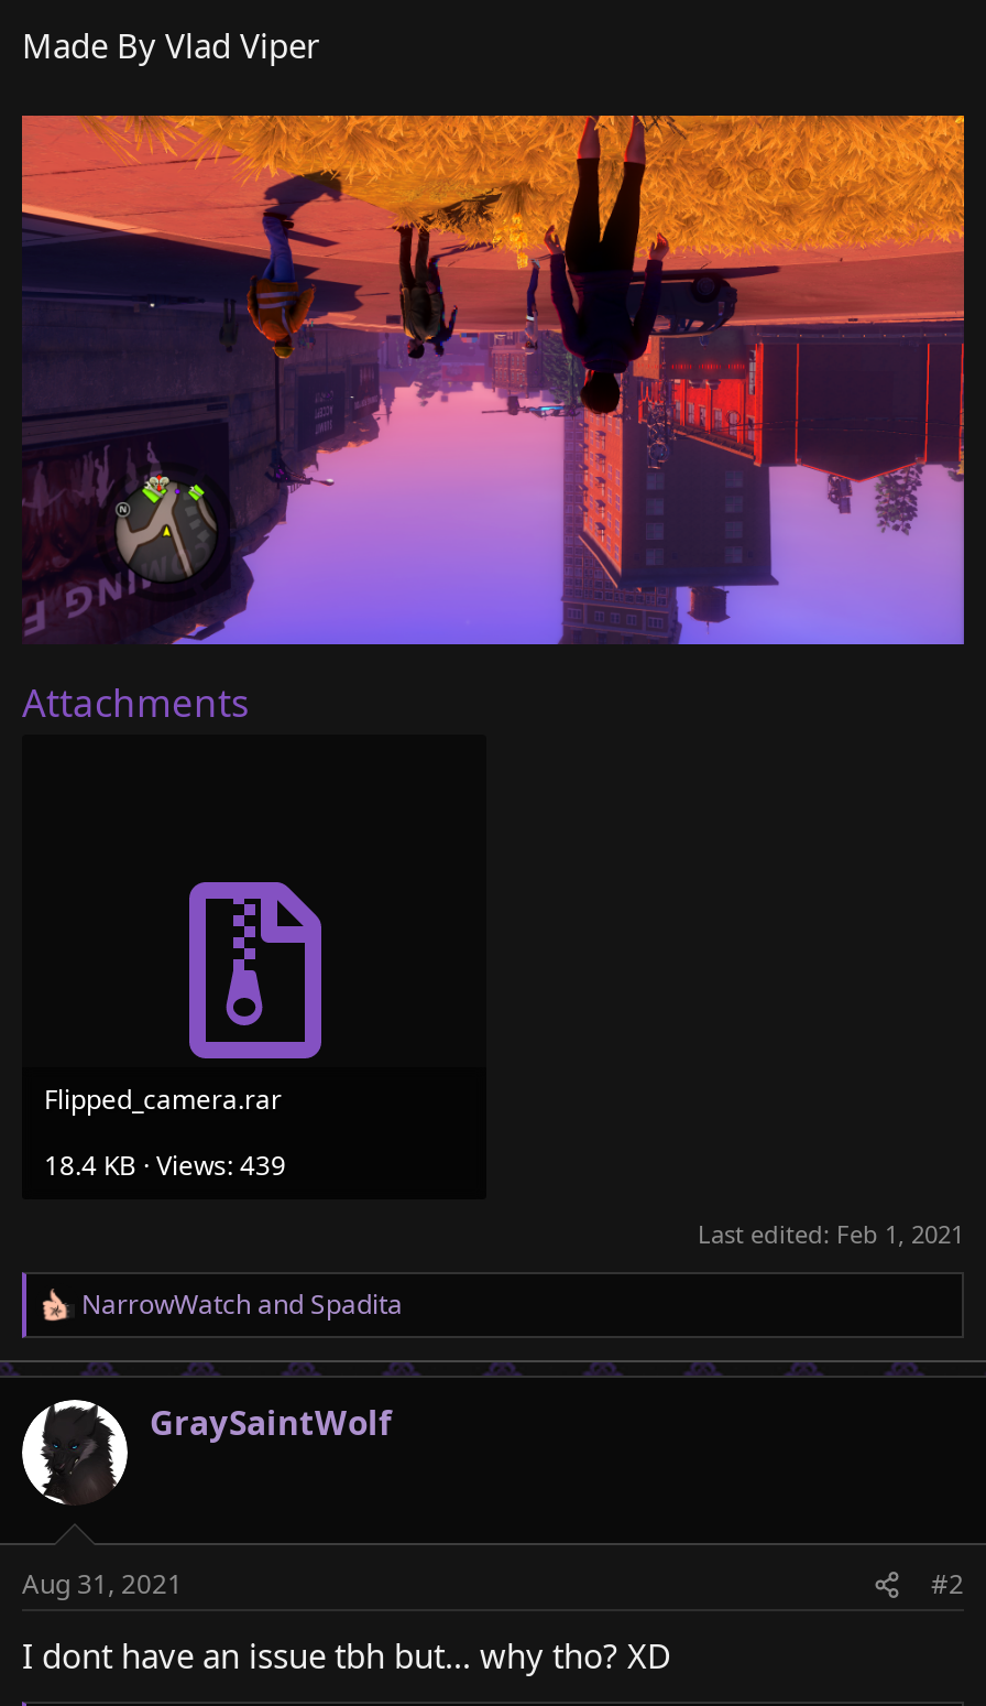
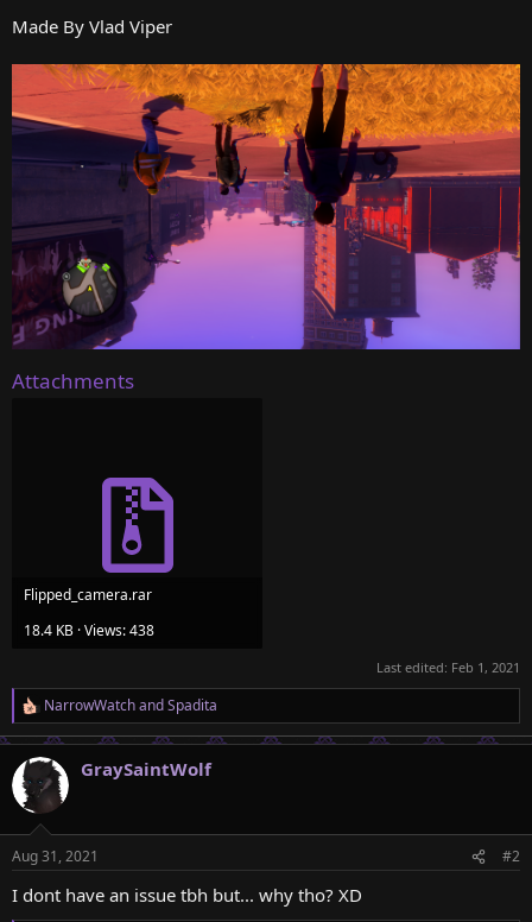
- 18.4 KB · Views: 439
+ 18.4 KB · Views: 438
